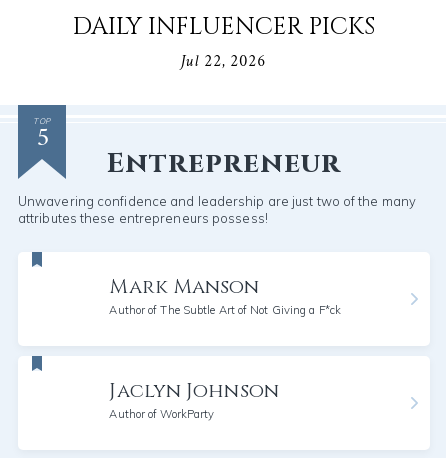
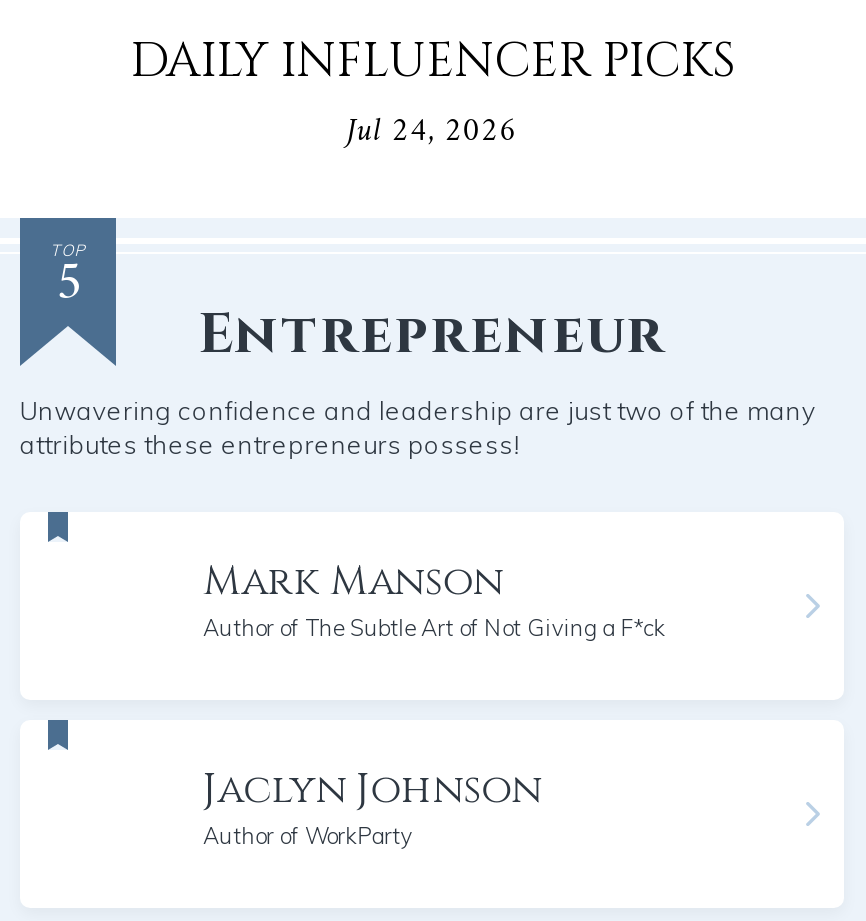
- Jul 22, 2026
+ Jul 24, 2026
